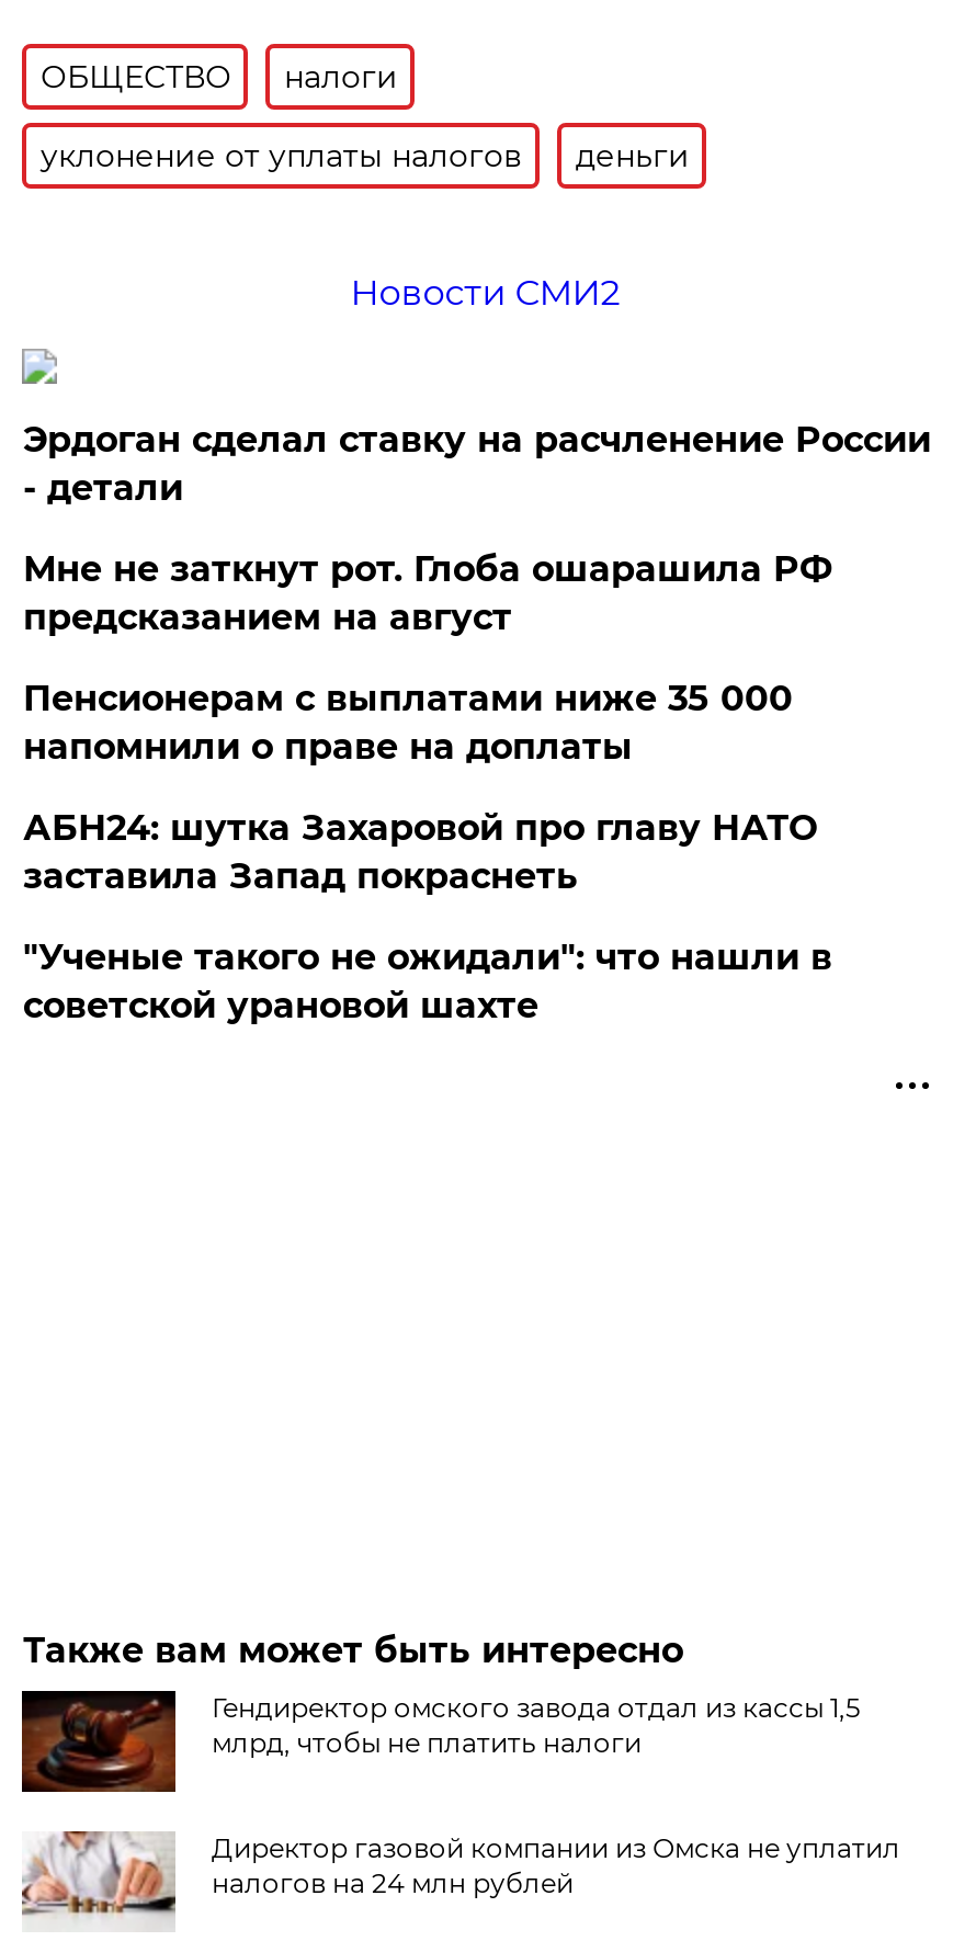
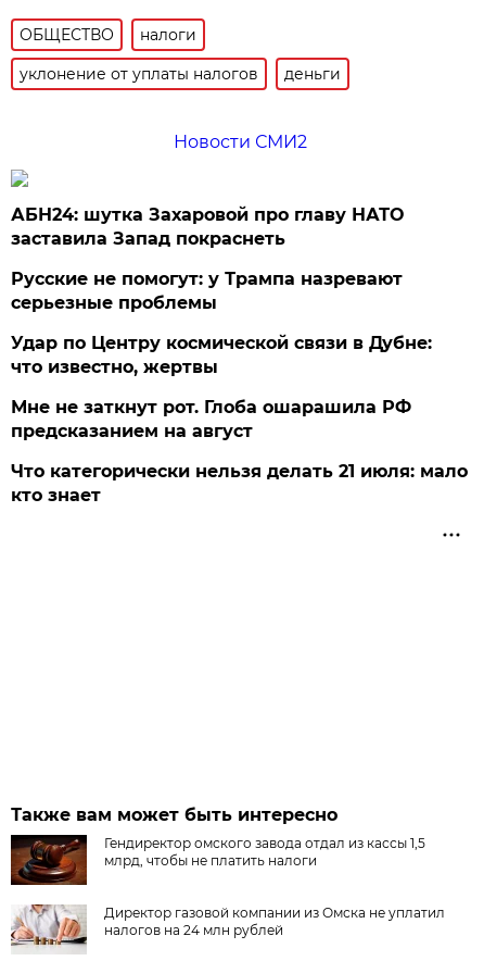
- Эрдоган сделал ставку на расчленение России
- - детали
- Пенсионерам с выплатами ниже 35 000
- напомнили о праве на доплаты

moved down: Мне не заткнут рот. Глоба ошарашила РФ | предсказанием на август

moved up: АБН24: шутка Захаровой про главу НАТО | заставила Запад покраснеть

- "Ученые такого не ожидали": что нашли в
- советской урановой шахте
+ Русские не помогут: у Трампа назревают
+ серьезные проблемы
+ Удар по Центру космической связи в Дубне:
+ что известно, жертвы
+ Что категорически нельзя делать 21 июля: мало
+ кто знает
